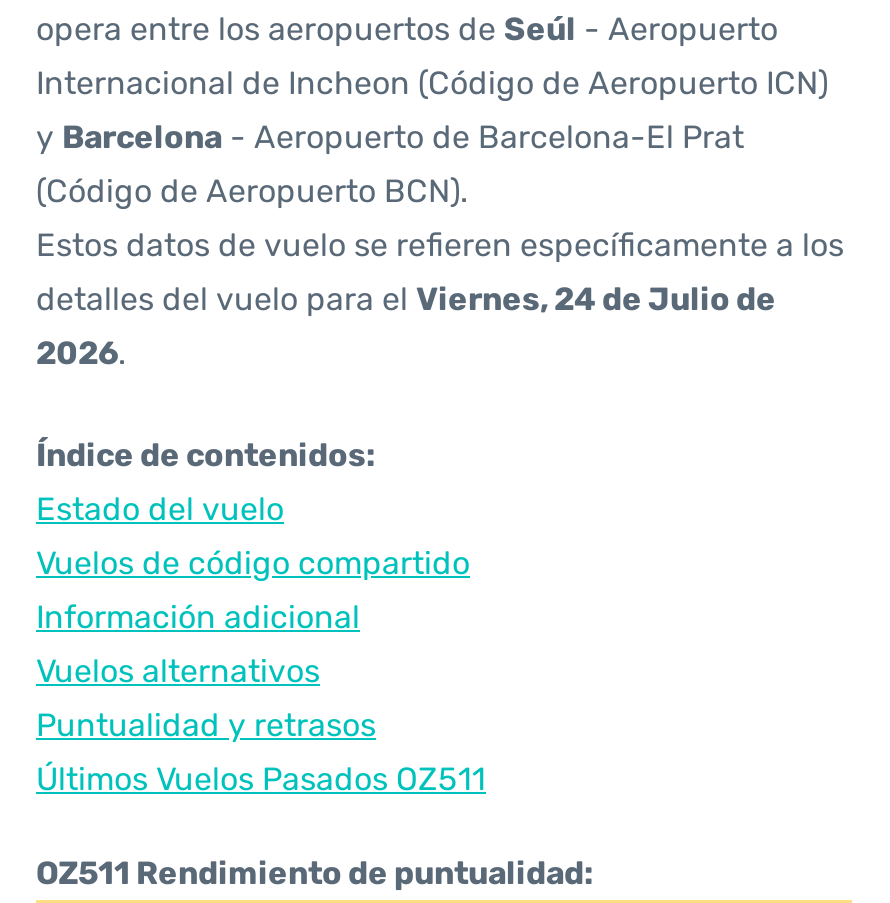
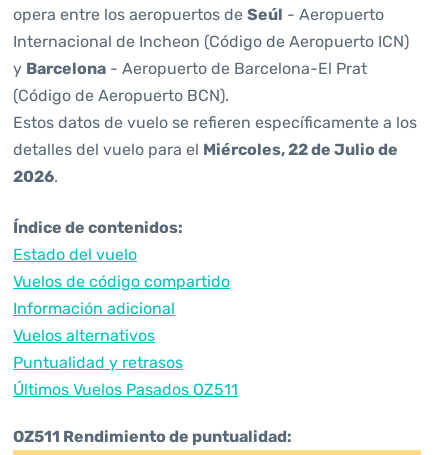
- detalles del vuelo para el Viernes, 24 de Julio de
+ detalles del vuelo para el Miércoles, 22 de Julio de
